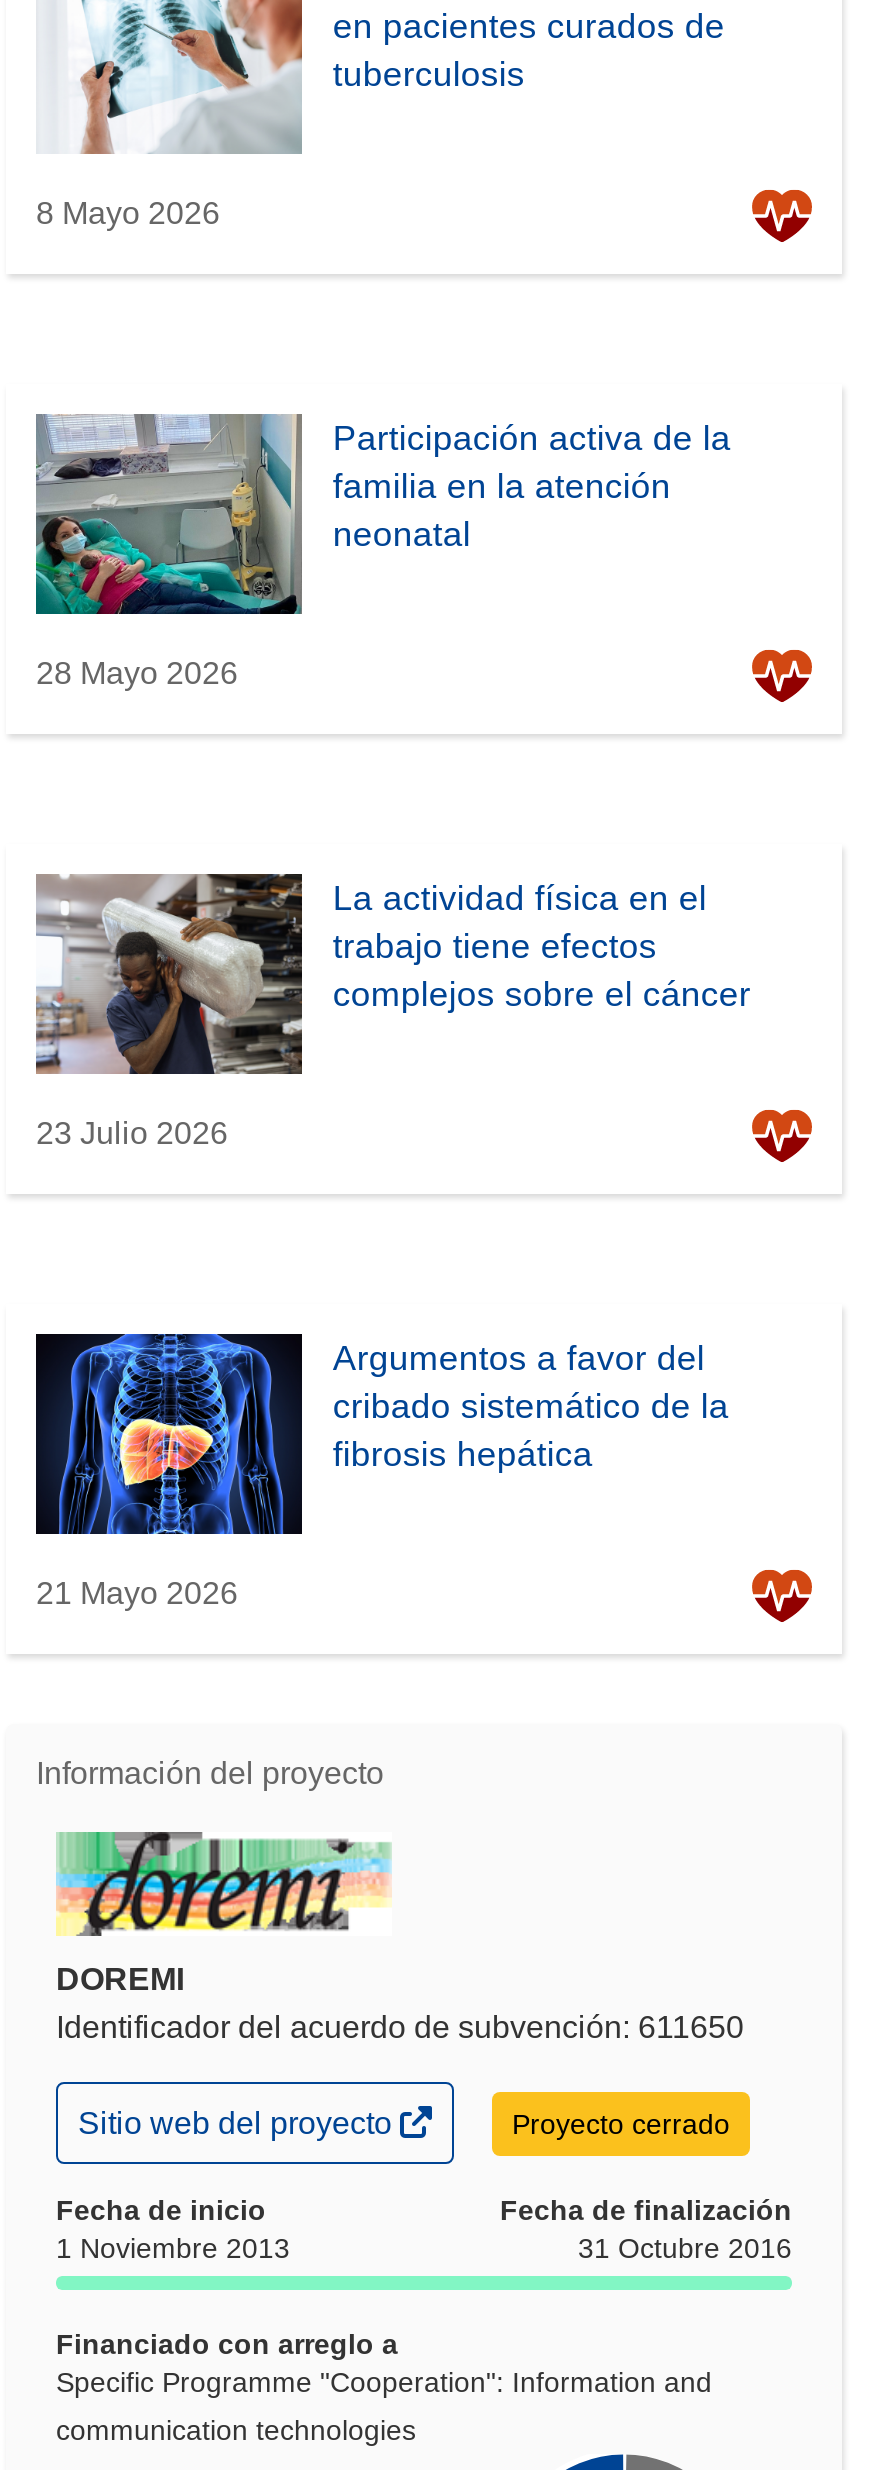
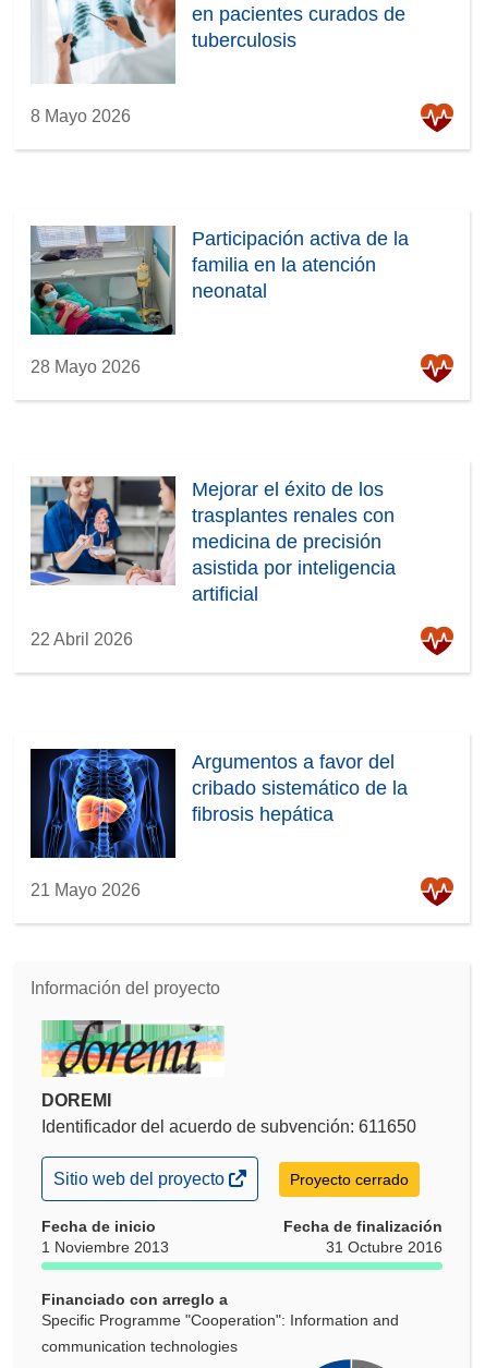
- [image]
- La actividad física en el
- trabajo tiene efectos
- complejos sobre el cáncer
+ [image]
+ Mejorar el éxito de los
+ trasplantes renales con
+ medicina de precisión
+ asistida por inteligencia
+ artificial

- 23 Julio 2026
+ 22 Abril 2026
